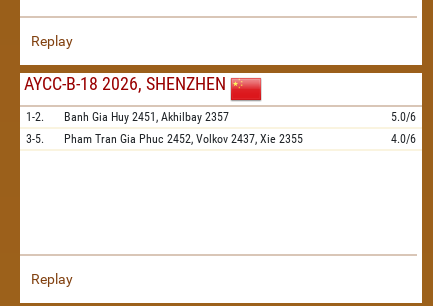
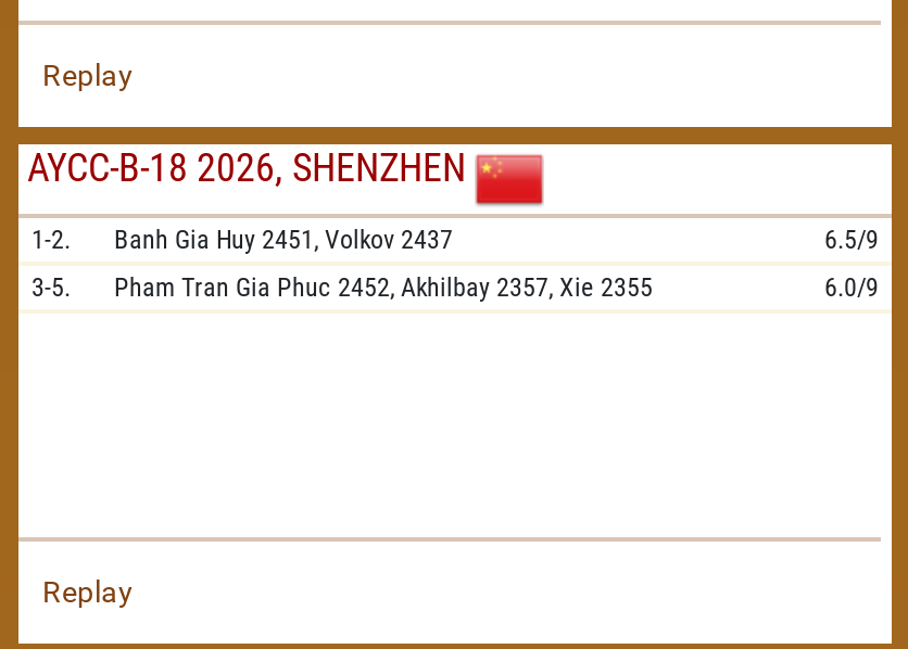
- Banh Gia Huy 2451, Akhilbay 2357
+ Banh Gia Huy 2451, Volkov 2437

- 5.0/6
+ 6.5/9

- Pham Tran Gia Phuc 2452, Volkov 2437, Xie 2355
+ Pham Tran Gia Phuc 2452, Akhilbay 2357, Xie 2355

- 4.0/6
+ 6.0/9
